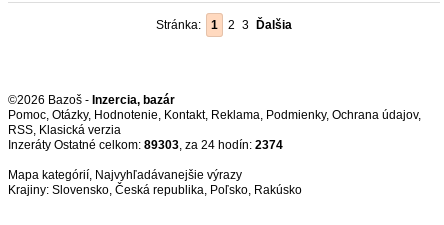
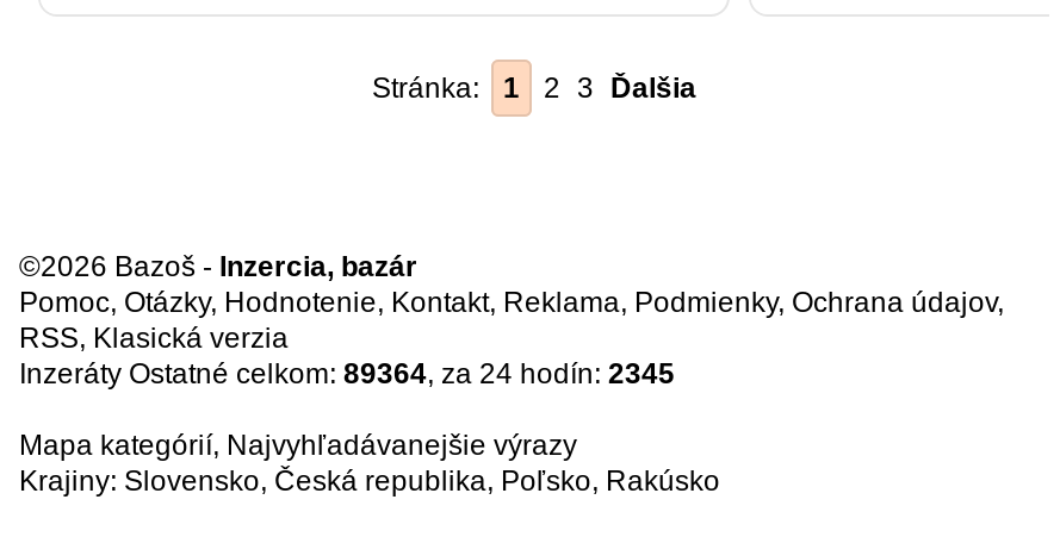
- Inzeráty Ostatné celkom: 89303, za 24 hodín: 2374
+ Inzeráty Ostatné celkom: 89364, za 24 hodín: 2345
